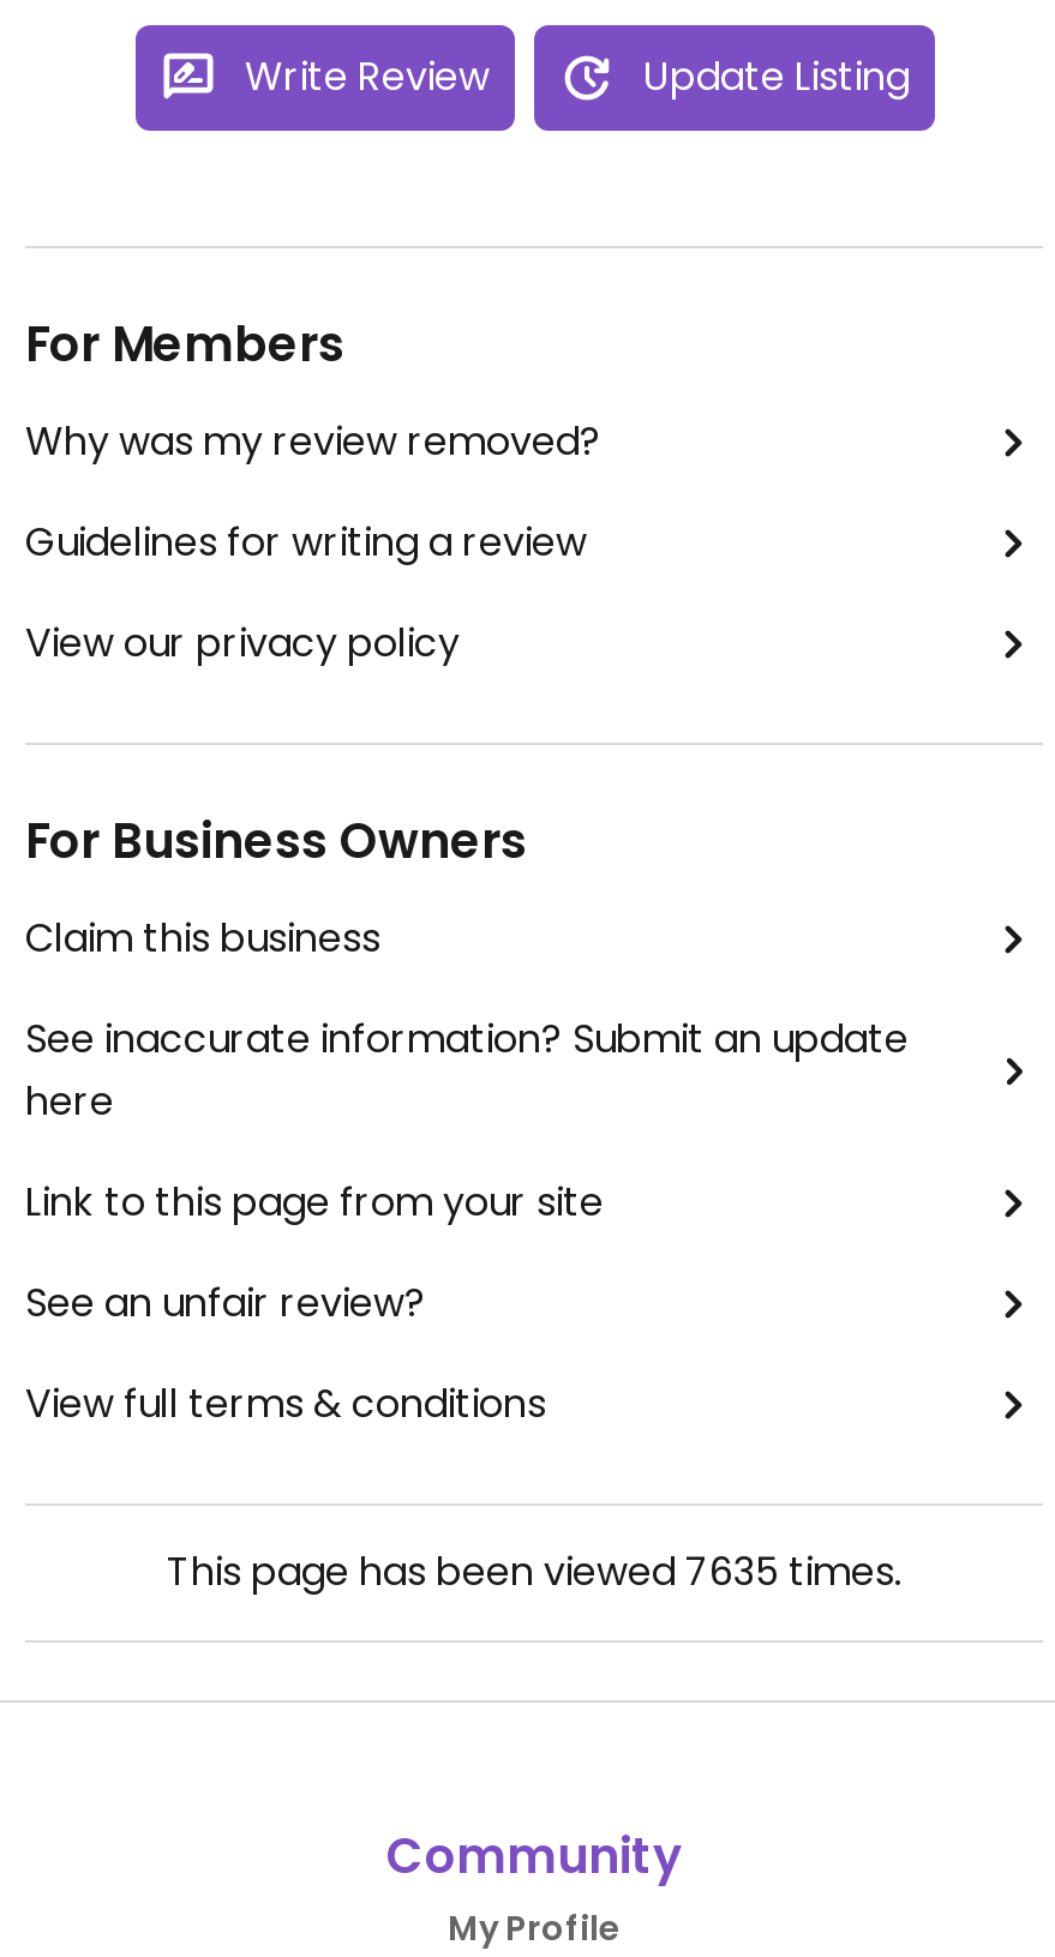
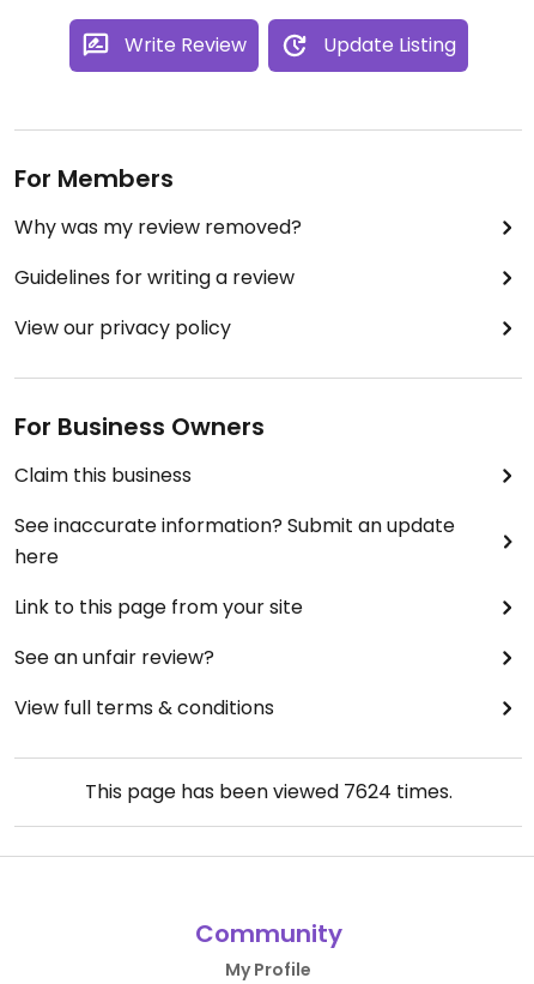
- This page has been viewed 7635 times.
+ This page has been viewed 7624 times.
